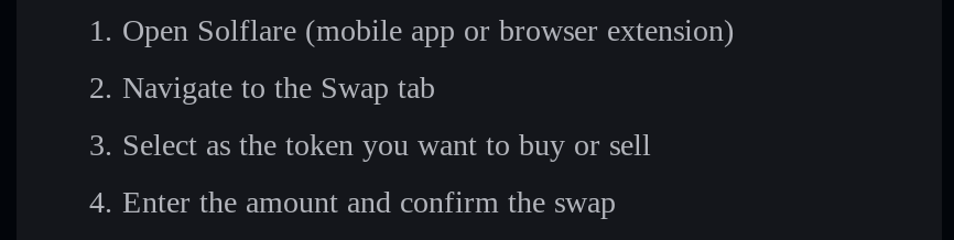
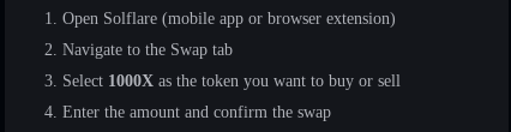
- Select as the token you want to buy or sell
+ Select 1000X as the token you want to buy or sell
